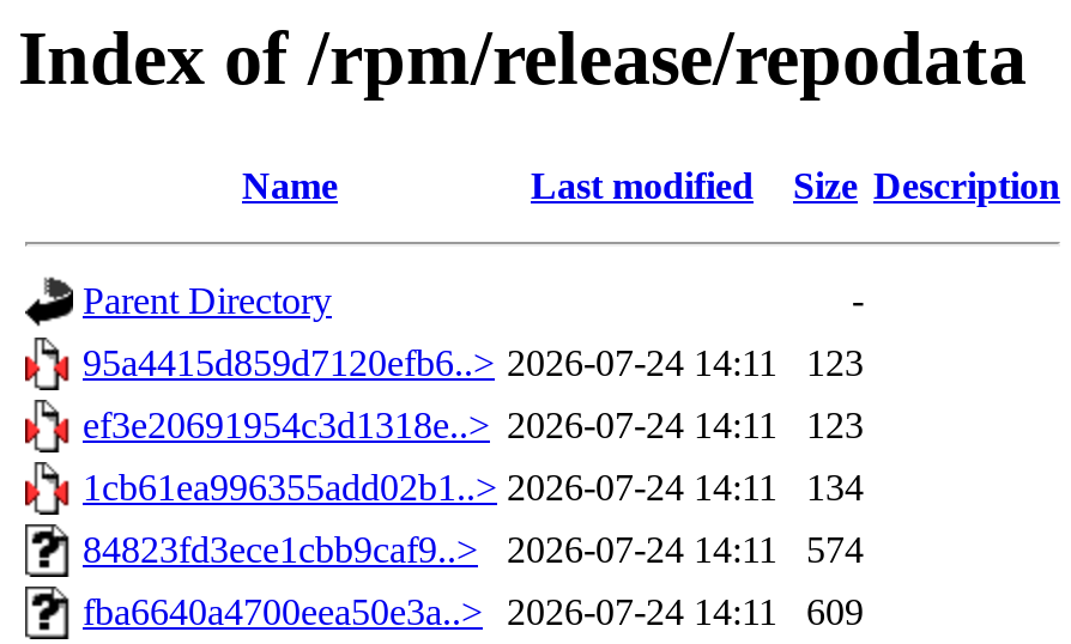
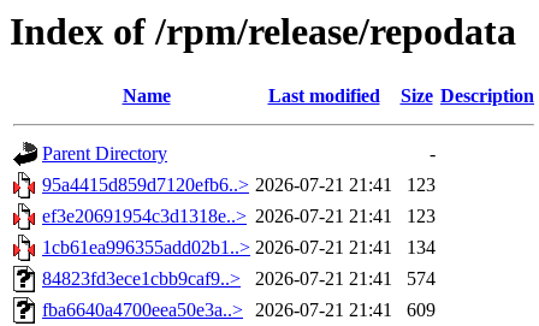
- 95a4415d859d7120efb6..> 2026-07-24 14:11 123
+ 95a4415d859d7120efb6..> 2026-07-21 21:41 123

- ef3e20691954c3d1318e..> 2026-07-24 14:11 123
+ ef3e20691954c3d1318e..> 2026-07-21 21:41 123

- 1cb61ea996355add02b1..> 2026-07-24 14:11 134
+ 1cb61ea996355add02b1..> 2026-07-21 21:41 134

- 84823fd3ece1cbb9caf9..> 2026-07-24 14:11 574
+ 84823fd3ece1cbb9caf9..> 2026-07-21 21:41 574

- fba6640a4700eea50e3a..> 2026-07-24 14:11 609
+ fba6640a4700eea50e3a..> 2026-07-21 21:41 609
